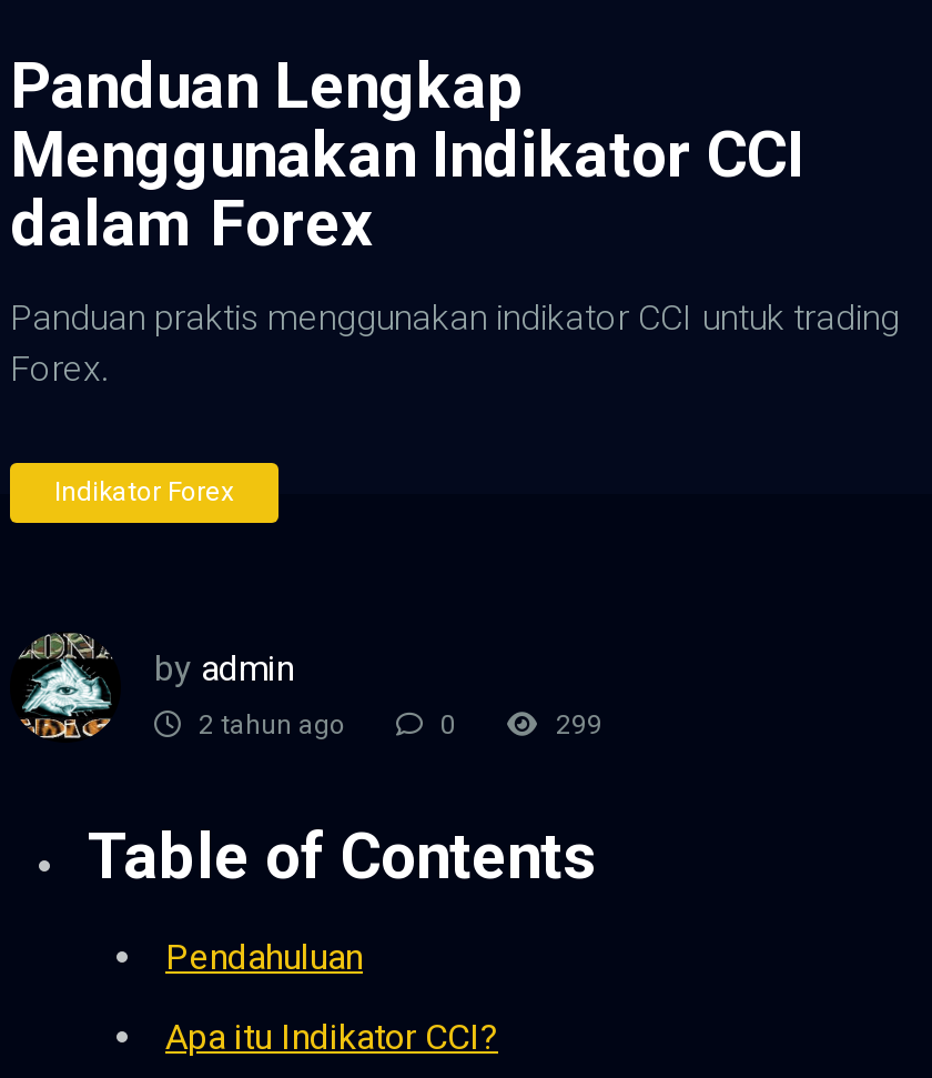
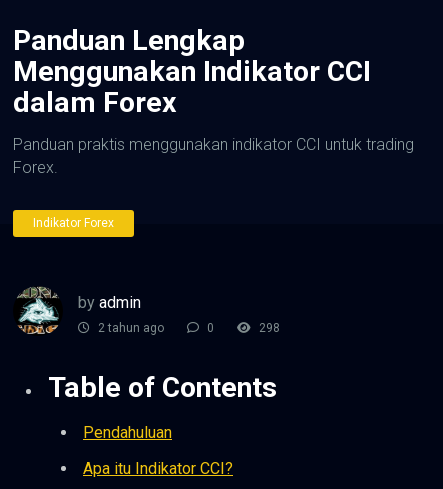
- 299
+ 298
